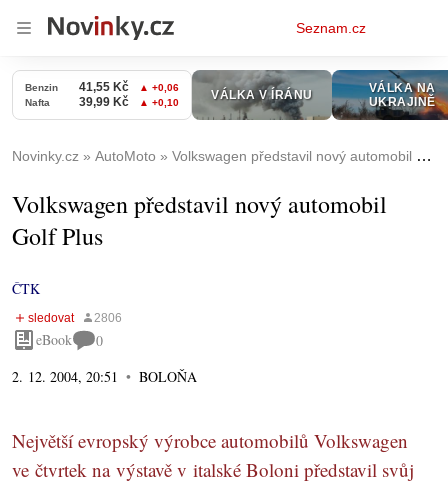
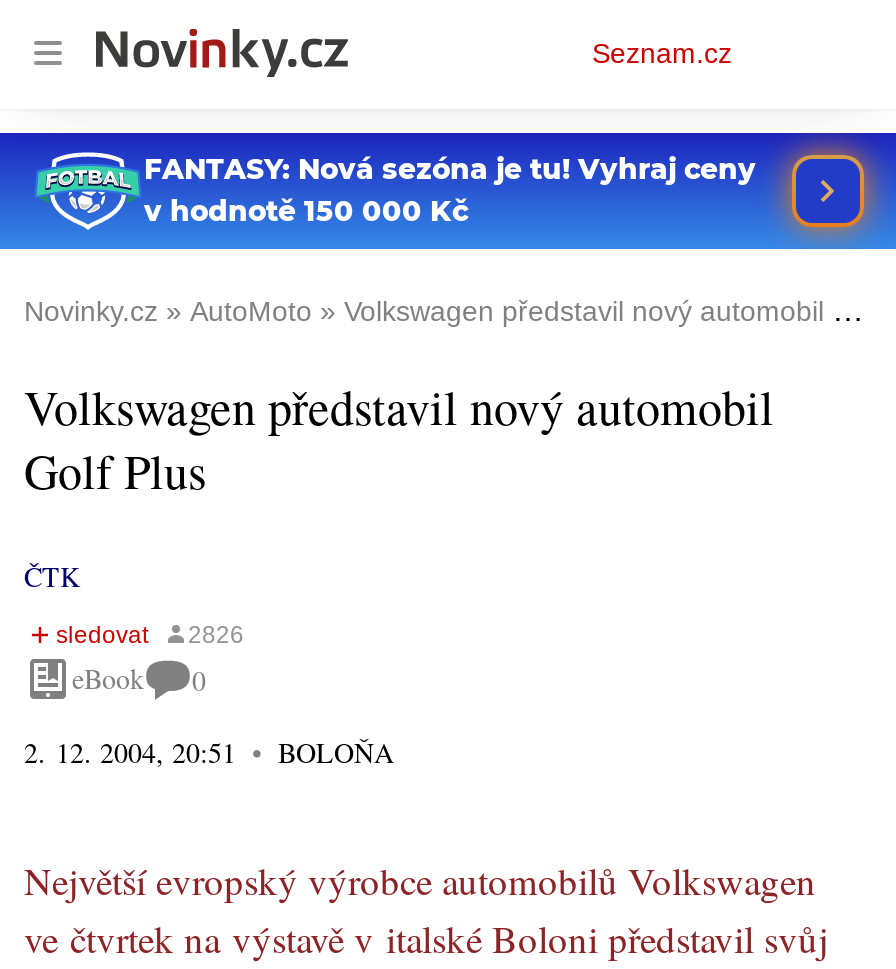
- [image]
+ [image]
